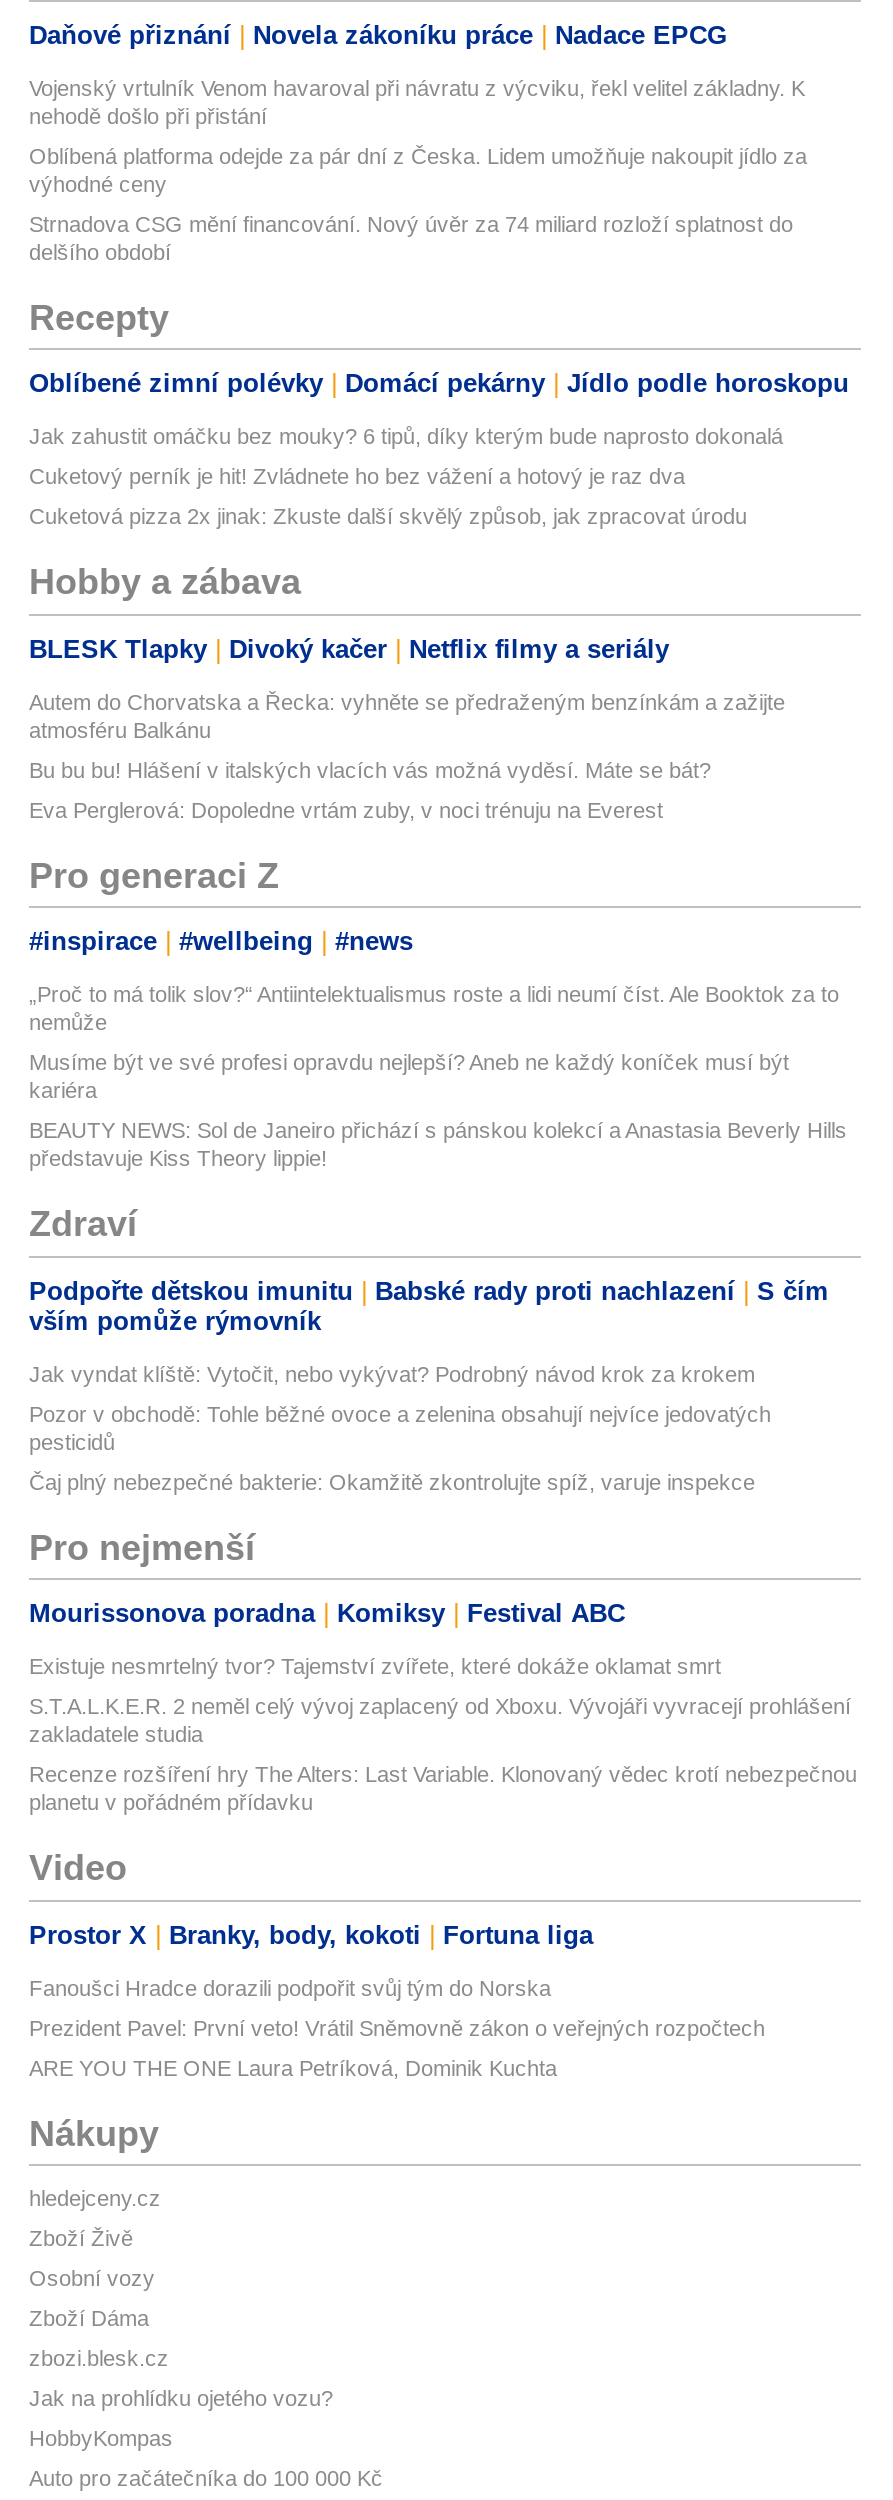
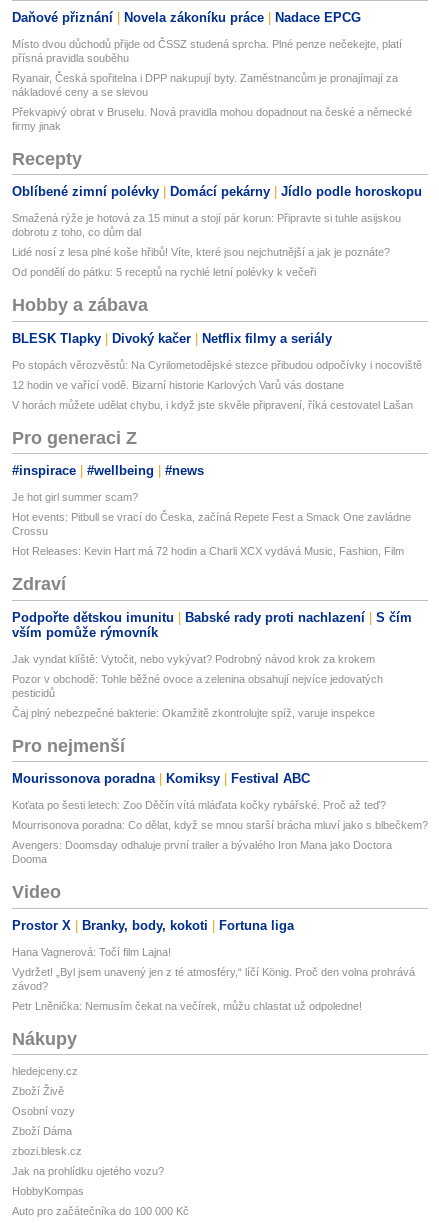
- Vojenský vrtulník Venom havaroval při návratu z výcviku, řekl velitel základny. K
- nehodě došlo při přistání
+ Místo dvou důchodů přijde od ČSSZ studená sprcha. Plné penze nečekejte, platí
+ přísná pravidla souběhu

- Oblíbená platforma odejde za pár dní z Česka. Lidem umožňuje nakoupit jídlo za
- výhodné ceny
+ Ryanair, Česká spořitelna i DPP nakupují byty. Zaměstnancům je pronajímají za
+ nákladové ceny a se slevou

- Strnadova CSG mění financování. Nový úvěr za 74 miliard rozloží splatnost do
- delšího období
+ Překvapivý obrat v Bruselu. Nová pravidla mohou dopadnout na české a německé
+ firmy jinak

- Jak zahustit omáčku bez mouky? 6 tipů, díky kterým bude naprosto dokonalá
+ Smažená rýže je hotová za 15 minut a stojí pár korun: Připravte si tuhle asijskou
+ dobrotu z toho, co dům dal

- Cuketový perník je hit! Zvládnete ho bez vážení a hotový je raz dva
+ Lidé nosí z lesa plné koše hřibů! Víte, které jsou nejchutnější a jak je poznáte?

- Cuketová pizza 2x jinak: Zkuste další skvělý způsob, jak zpracovat úrodu
+ Od pondělí do pátku: 5 receptů na rychlé letní polévky k večeři

- Autem do Chorvatska a Řecka: vyhněte se předraženým benzínkám a zažijte
- atmosféru Balkánu
+ Po stopách věrozvěstů: Na Cyrilometodějské stezce přibudou odpočívky i nocoviště

- Bu bu bu! Hlášení v italských vlacích vás možná vyděsí. Máte se bát?
+ 12 hodin ve vařící vodě. Bizarní historie Karlových Varů vás dostane

- Eva Perglerová: Dopoledne vrtám zuby, v noci trénuju na Everest
+ V horách můžete udělat chybu, i když jste skvěle připravení, říká cestovatel Lašan

- „Proč to má tolik slov?“ Antiintelektualismus roste a lidi neumí číst. Ale Booktok za to
- nemůže
+ Je hot girl summer scam?

- Musíme být ve své profesi opravdu nejlepší? Aneb ne každý koníček musí být
- kariéra
+ Hot events: Pitbull se vrací do Česka, začíná Repete Fest a Smack One zavládne
+ Crossu

- BEAUTY NEWS: Sol de Janeiro přichází s pánskou kolekcí a Anastasia Beverly Hills
- představuje Kiss Theory lippie!
+ Hot Releases: Kevin Hart má 72 hodin a Charli XCX vydává Music, Fashion, Film

- Existuje nesmrtelný tvor? Tajemství zvířete, které dokáže oklamat smrt
+ Koťata po šesti letech: Zoo Děčín vítá mláďata kočky rybářské. Proč až teď?

- S.T.A.L.K.E.R. 2 neměl celý vývoj zaplacený od Xboxu. Vývojáři vyvracejí prohlášení
- zakladatele studia
+ Mourrisonova poradna: Co dělat, když se mnou starší brácha mluví jako s blbečkem?

- Recenze rozšíření hry The Alters: Last Variable. Klonovaný vědec krotí nebezpečnou
- planetu v pořádném přídavku
+ Avengers: Doomsday odhaluje první trailer a bývalého Iron Mana jako Doctora
+ Dooma

- Fanoušci Hradce dorazili podpořit svůj tým do Norska
+ Hana Vagnerová: Točí film Lajna!

- Prezident Pavel: První veto! Vrátil Sněmovně zákon o veřejných rozpočtech
+ Vydržet! „Byl jsem unavený jen z té atmosféry,“ líčí König. Proč den volna prohrává
+ závod?

- ARE YOU THE ONE Laura Petríková, Dominik Kuchta
+ Petr Lněnička: Nemusím čekat na večírek, můžu chlastat už odpoledne!
